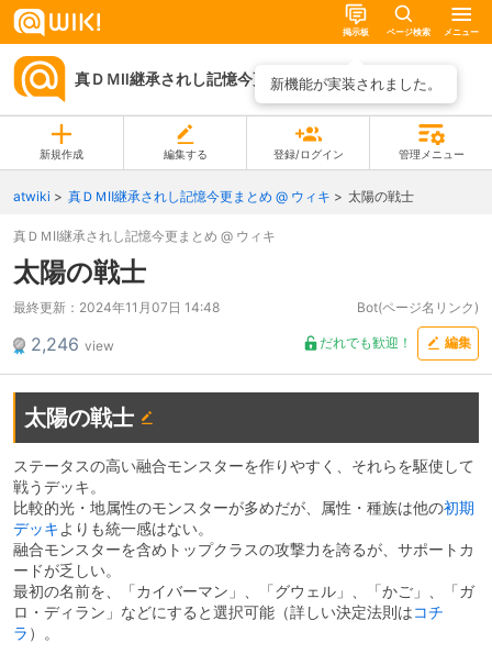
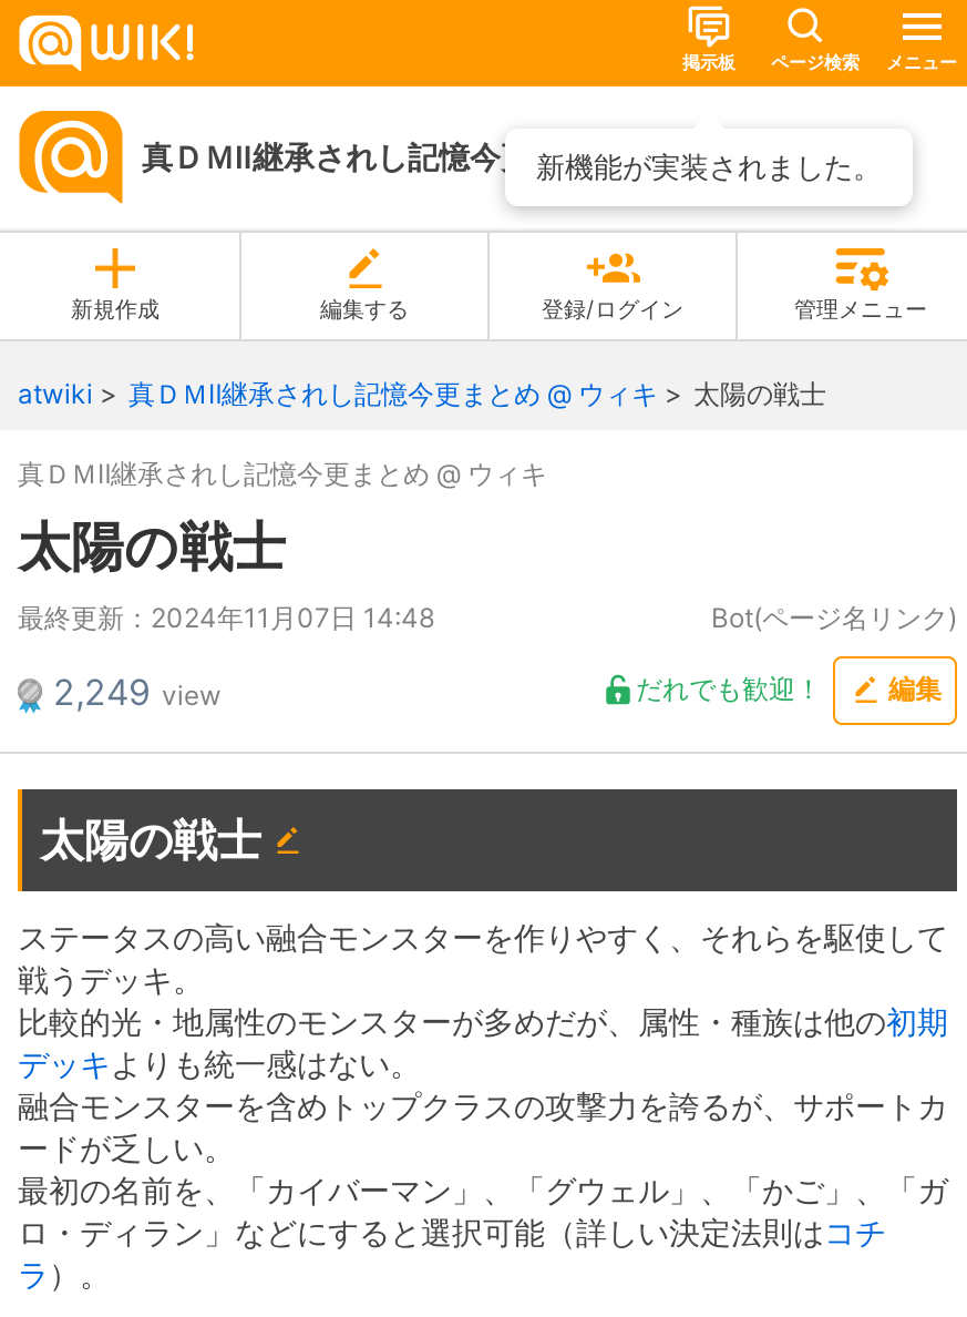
- 2,246 view
+ 2,249 view
